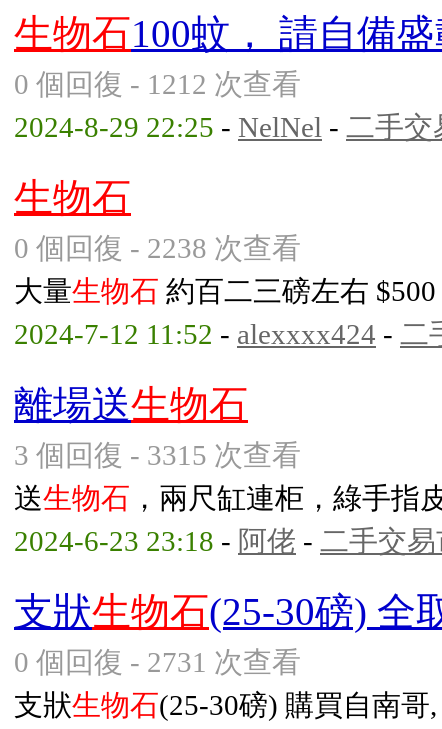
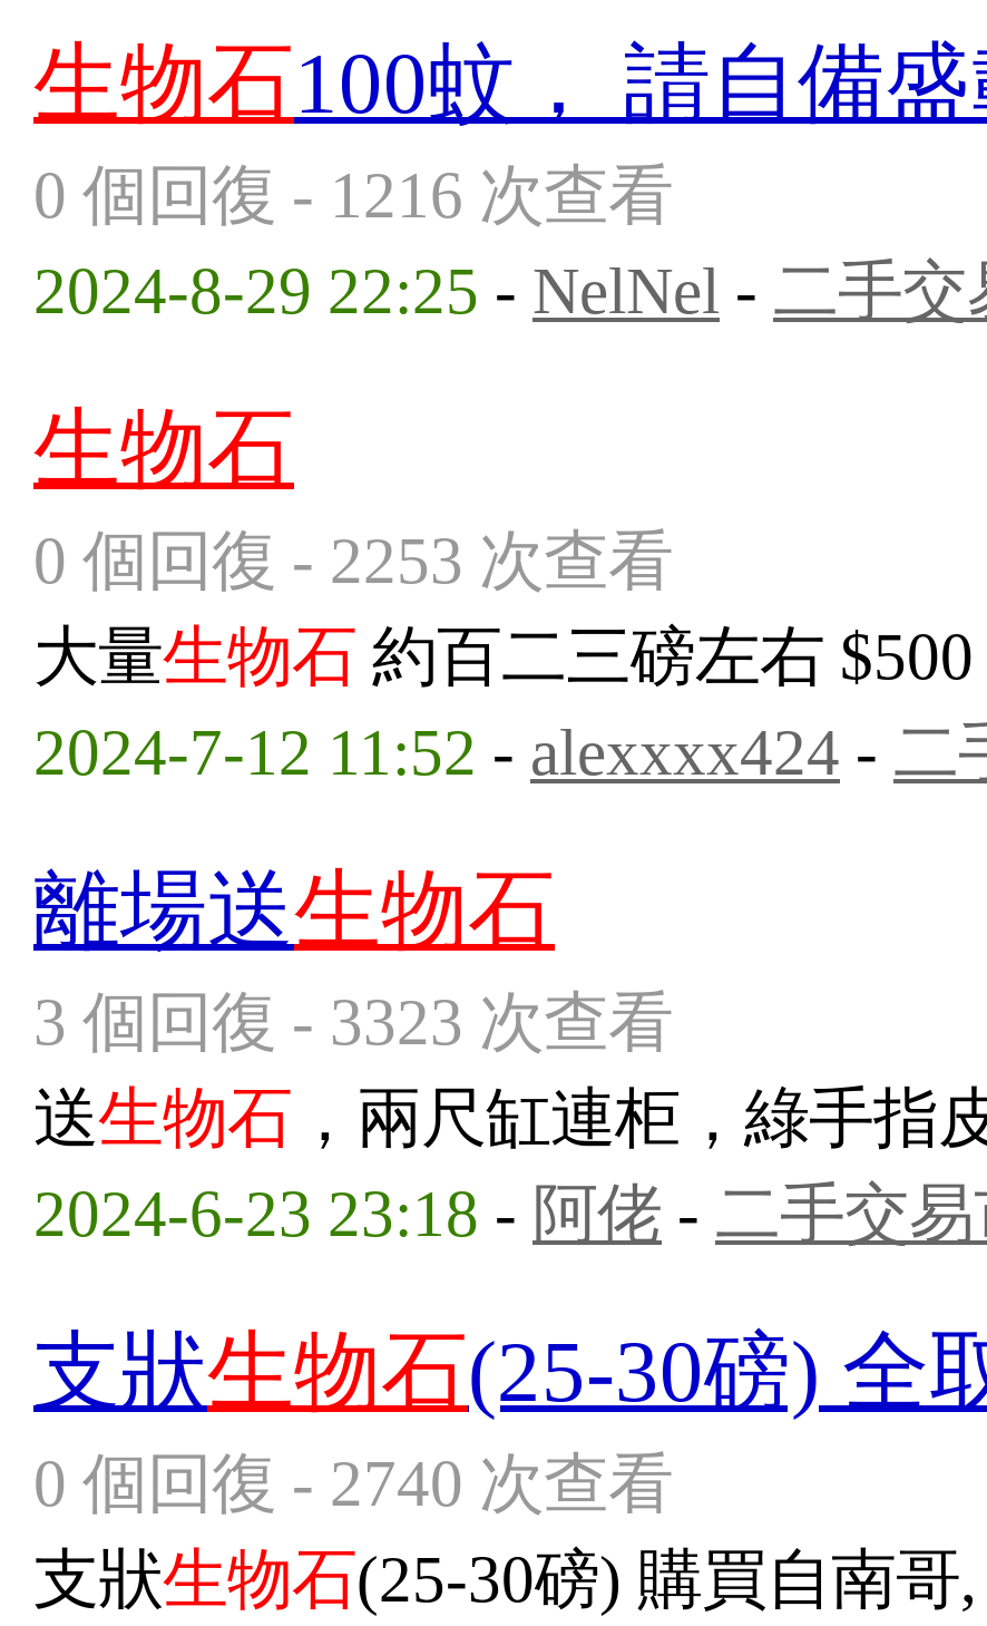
- 0 個回復 - 1212 次查看
+ 0 個回復 - 1216 次查看

- 0 個回復 - 2238 次查看
+ 0 個回復 - 2253 次查看

- 3 個回復 - 3315 次查看
+ 3 個回復 - 3323 次查看

- 0 個回復 - 2731 次查看
+ 0 個回復 - 2740 次查看
